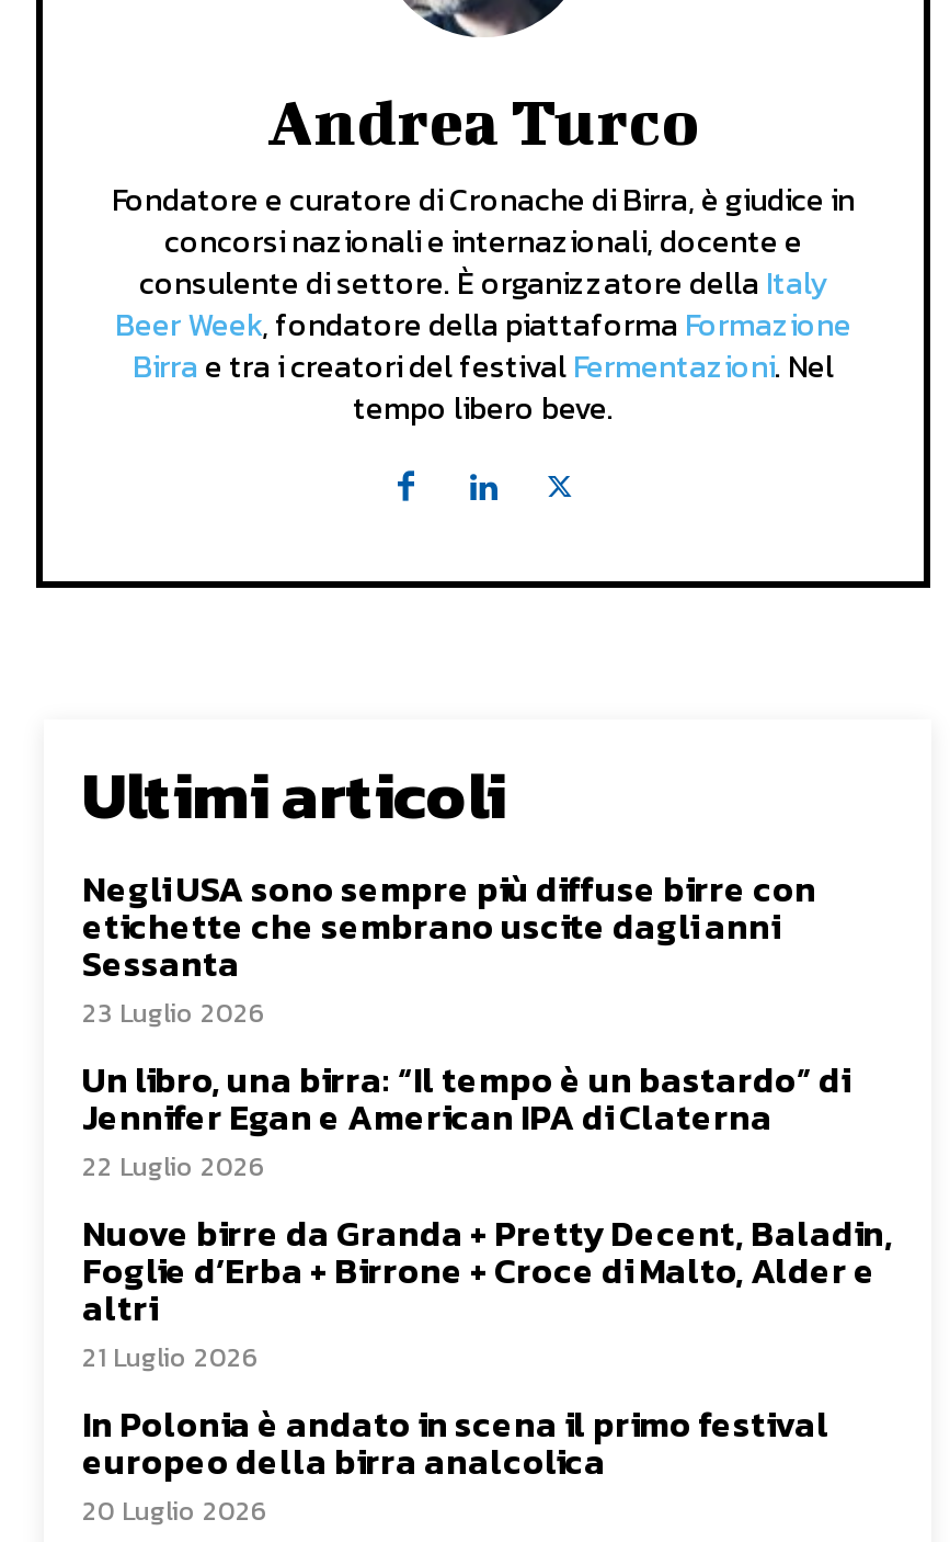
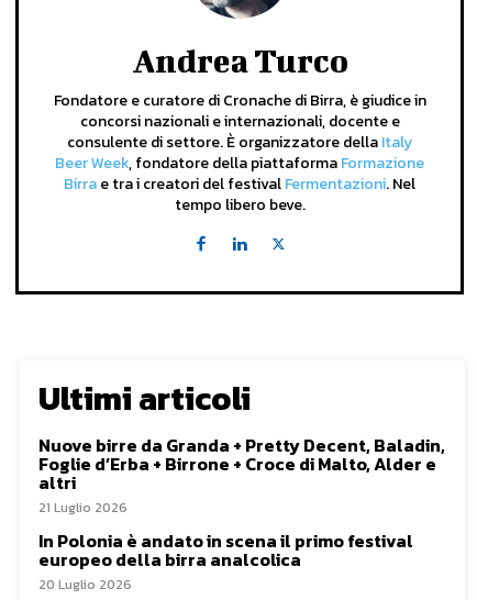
- Negli USA sono sempre più diffuse birre con
- etichette che sembrano uscite dagli anni
- Sessanta
- 23 Luglio 2026
- Un libro, una birra: “Il tempo è un bastardo” di
- Jennifer Egan e American IPA di Claterna
- 22 Luglio 2026
